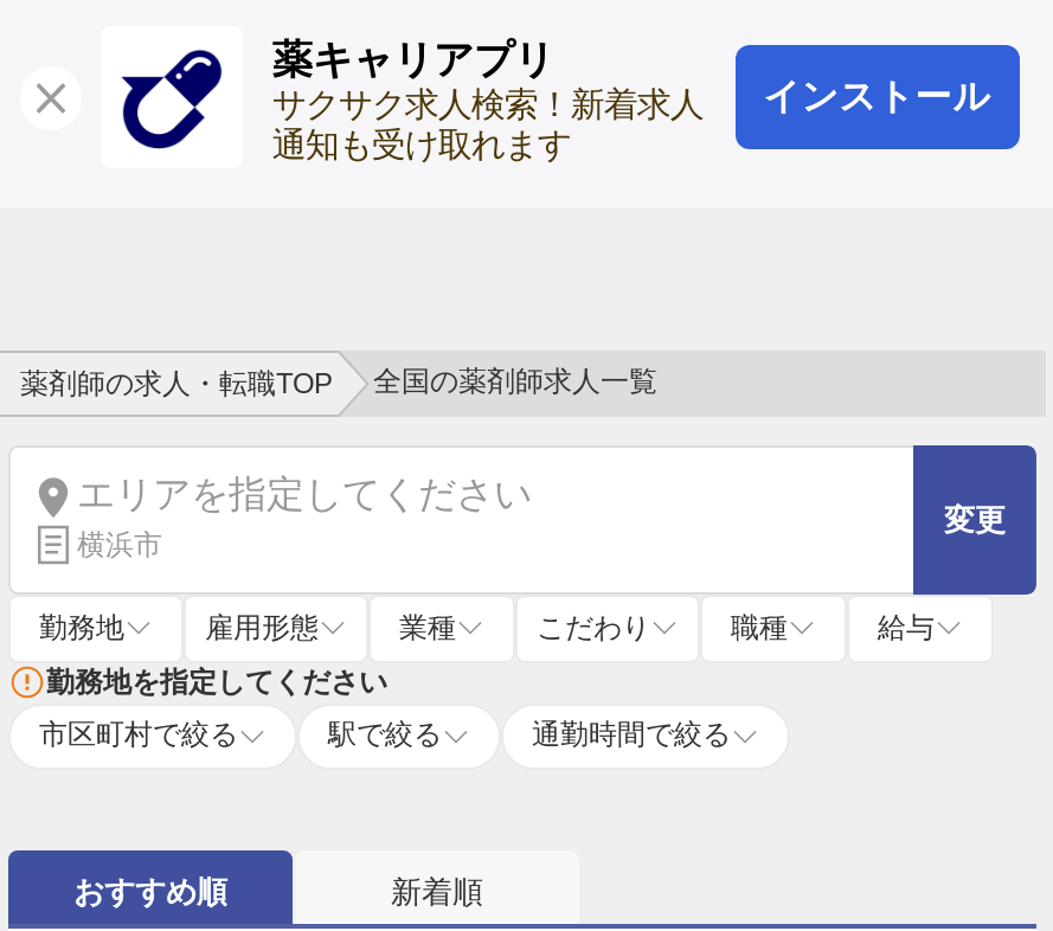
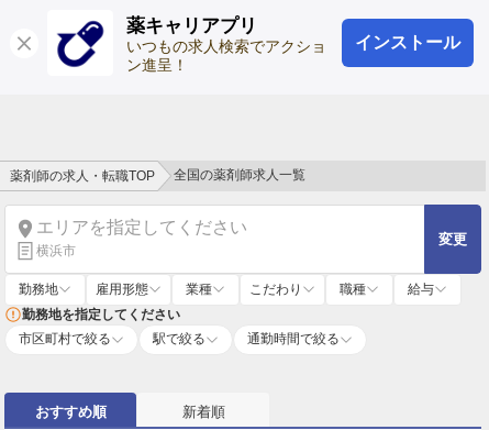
- サクサク求人検索！新着求人
- 通知も受け取れます
+ いつもの求人検索でアクショ
+ ン進呈！
